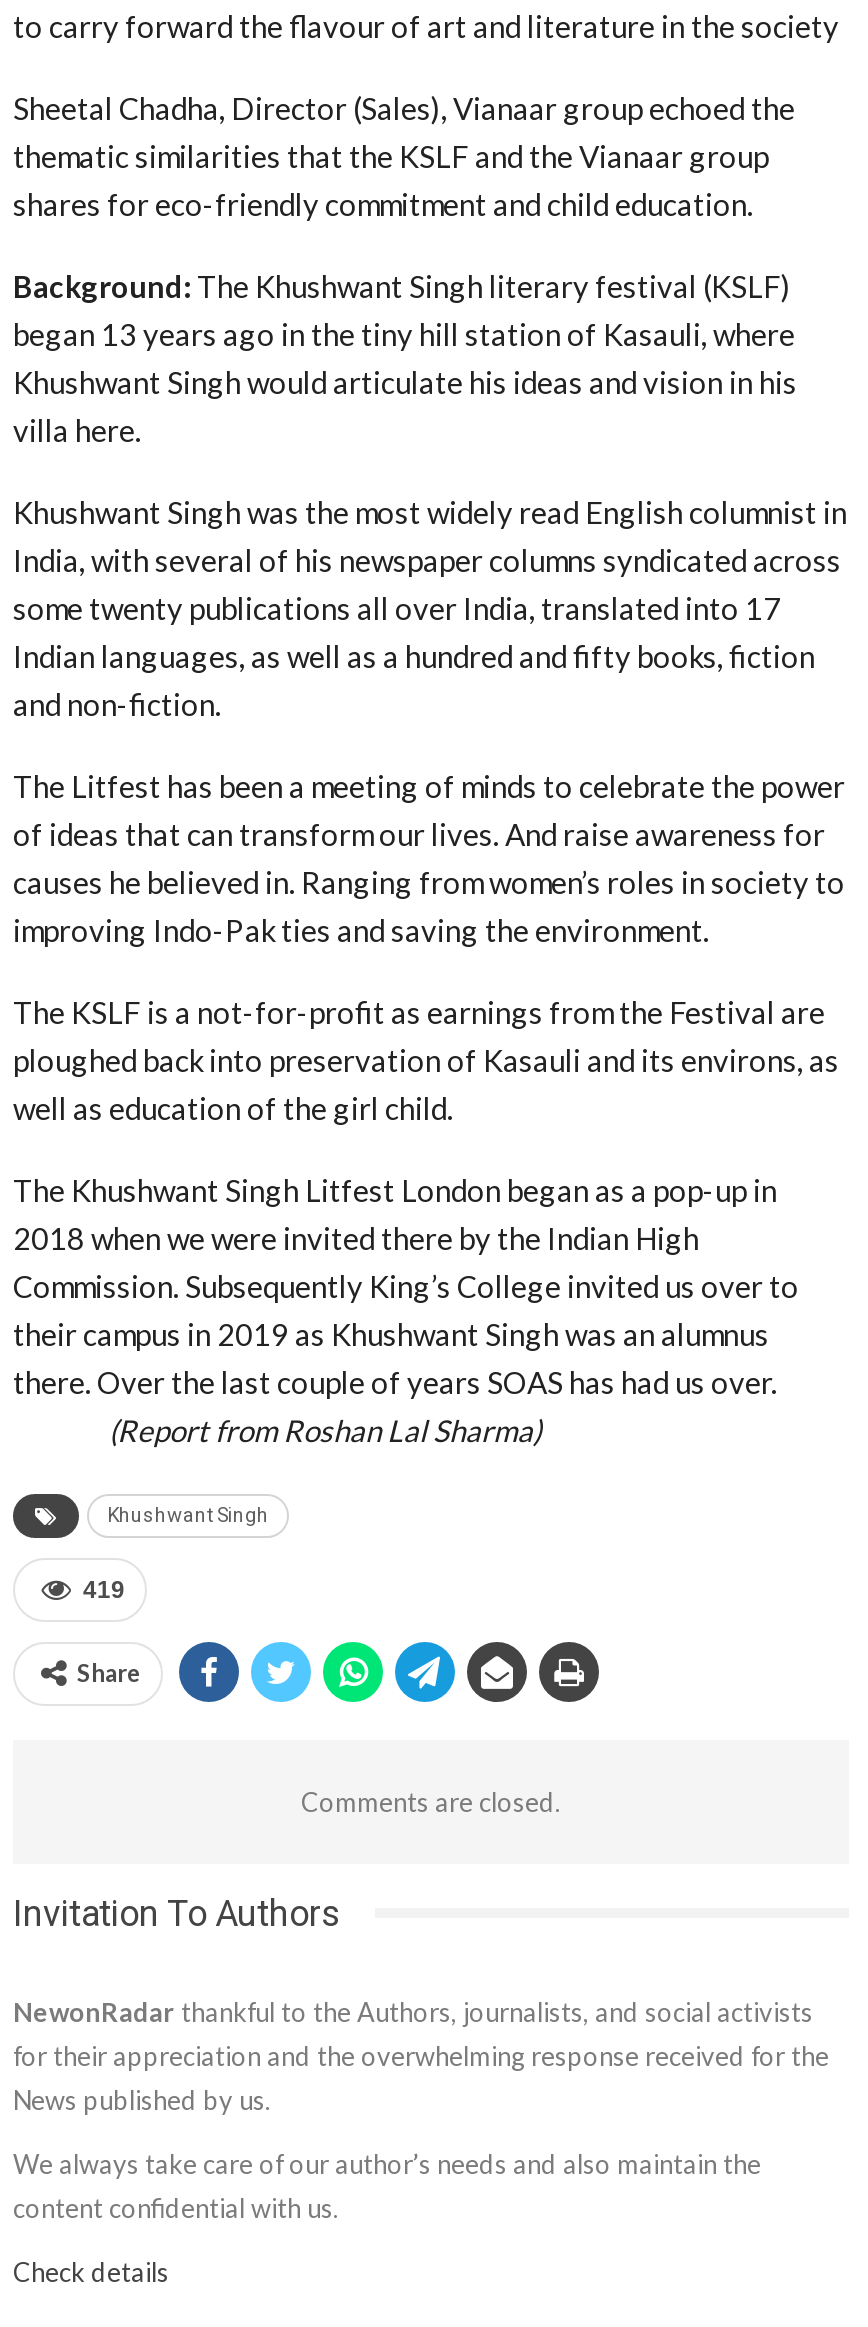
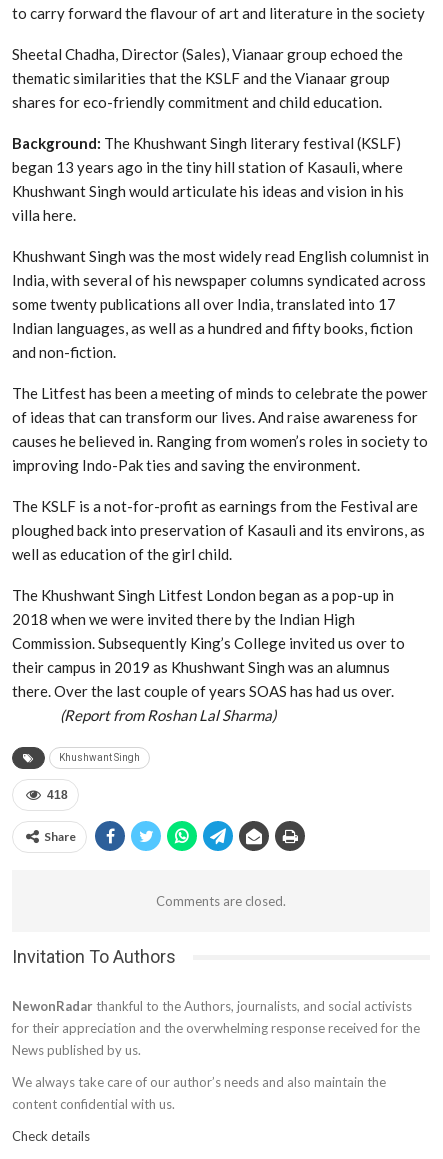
- 419
+ 418
